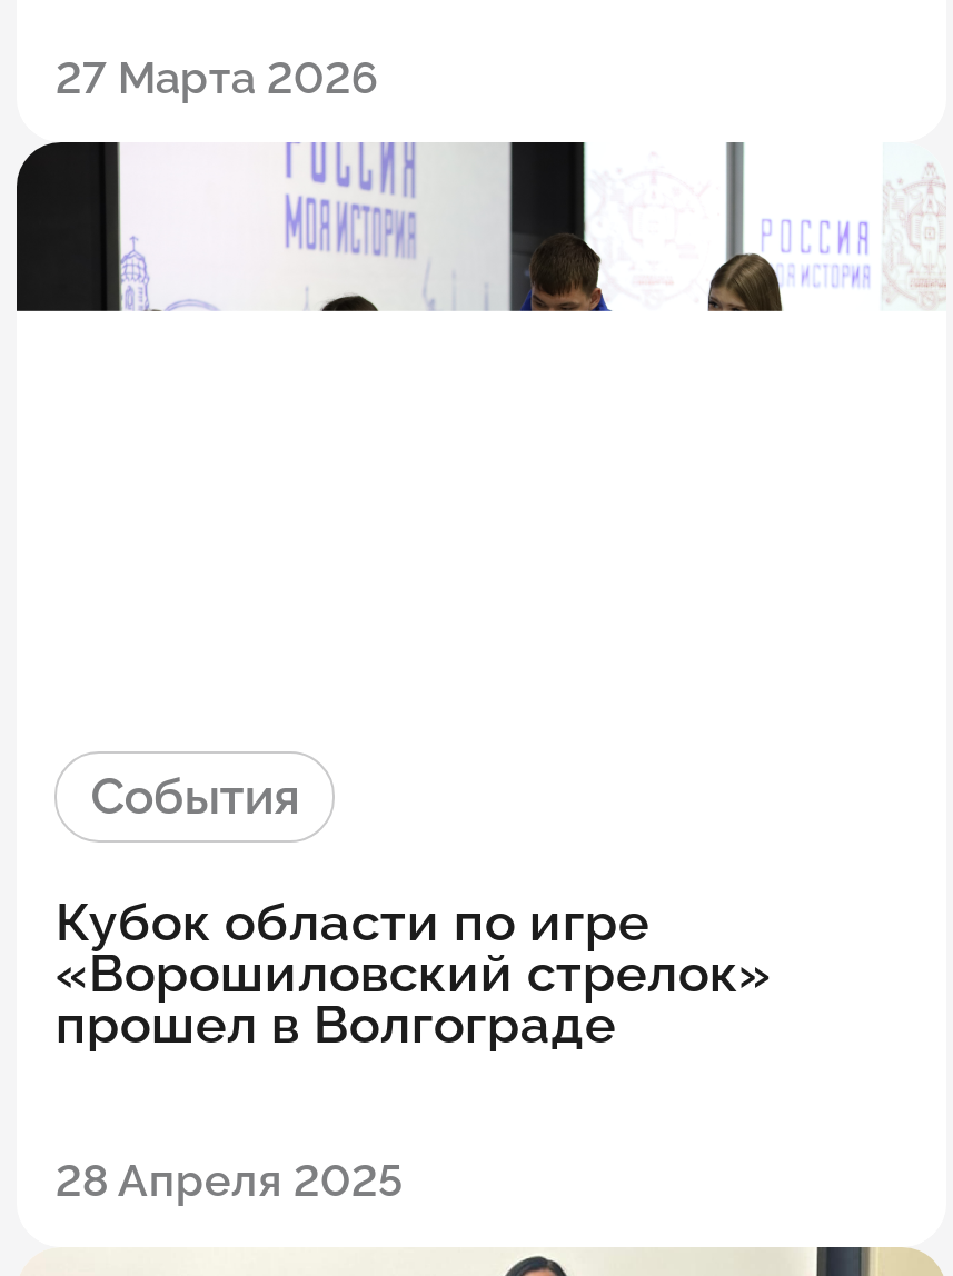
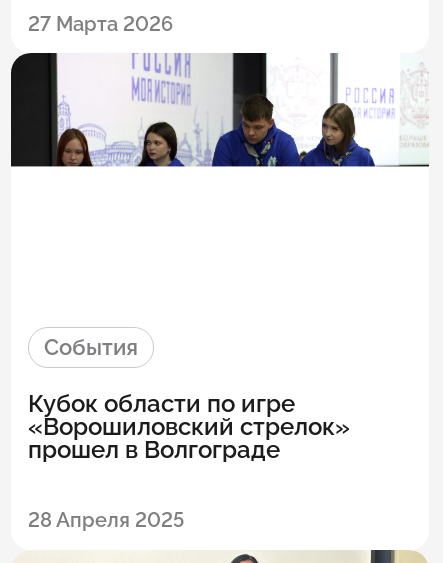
+ [image]
